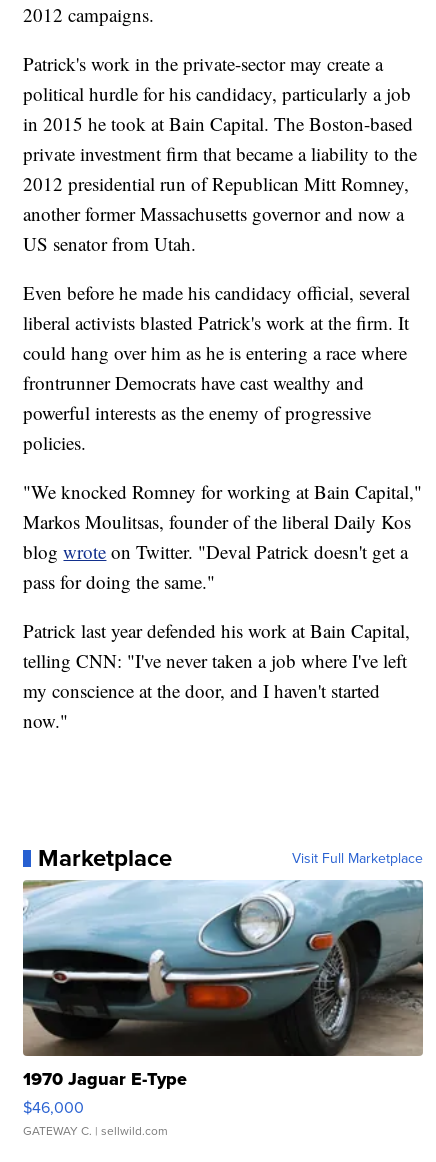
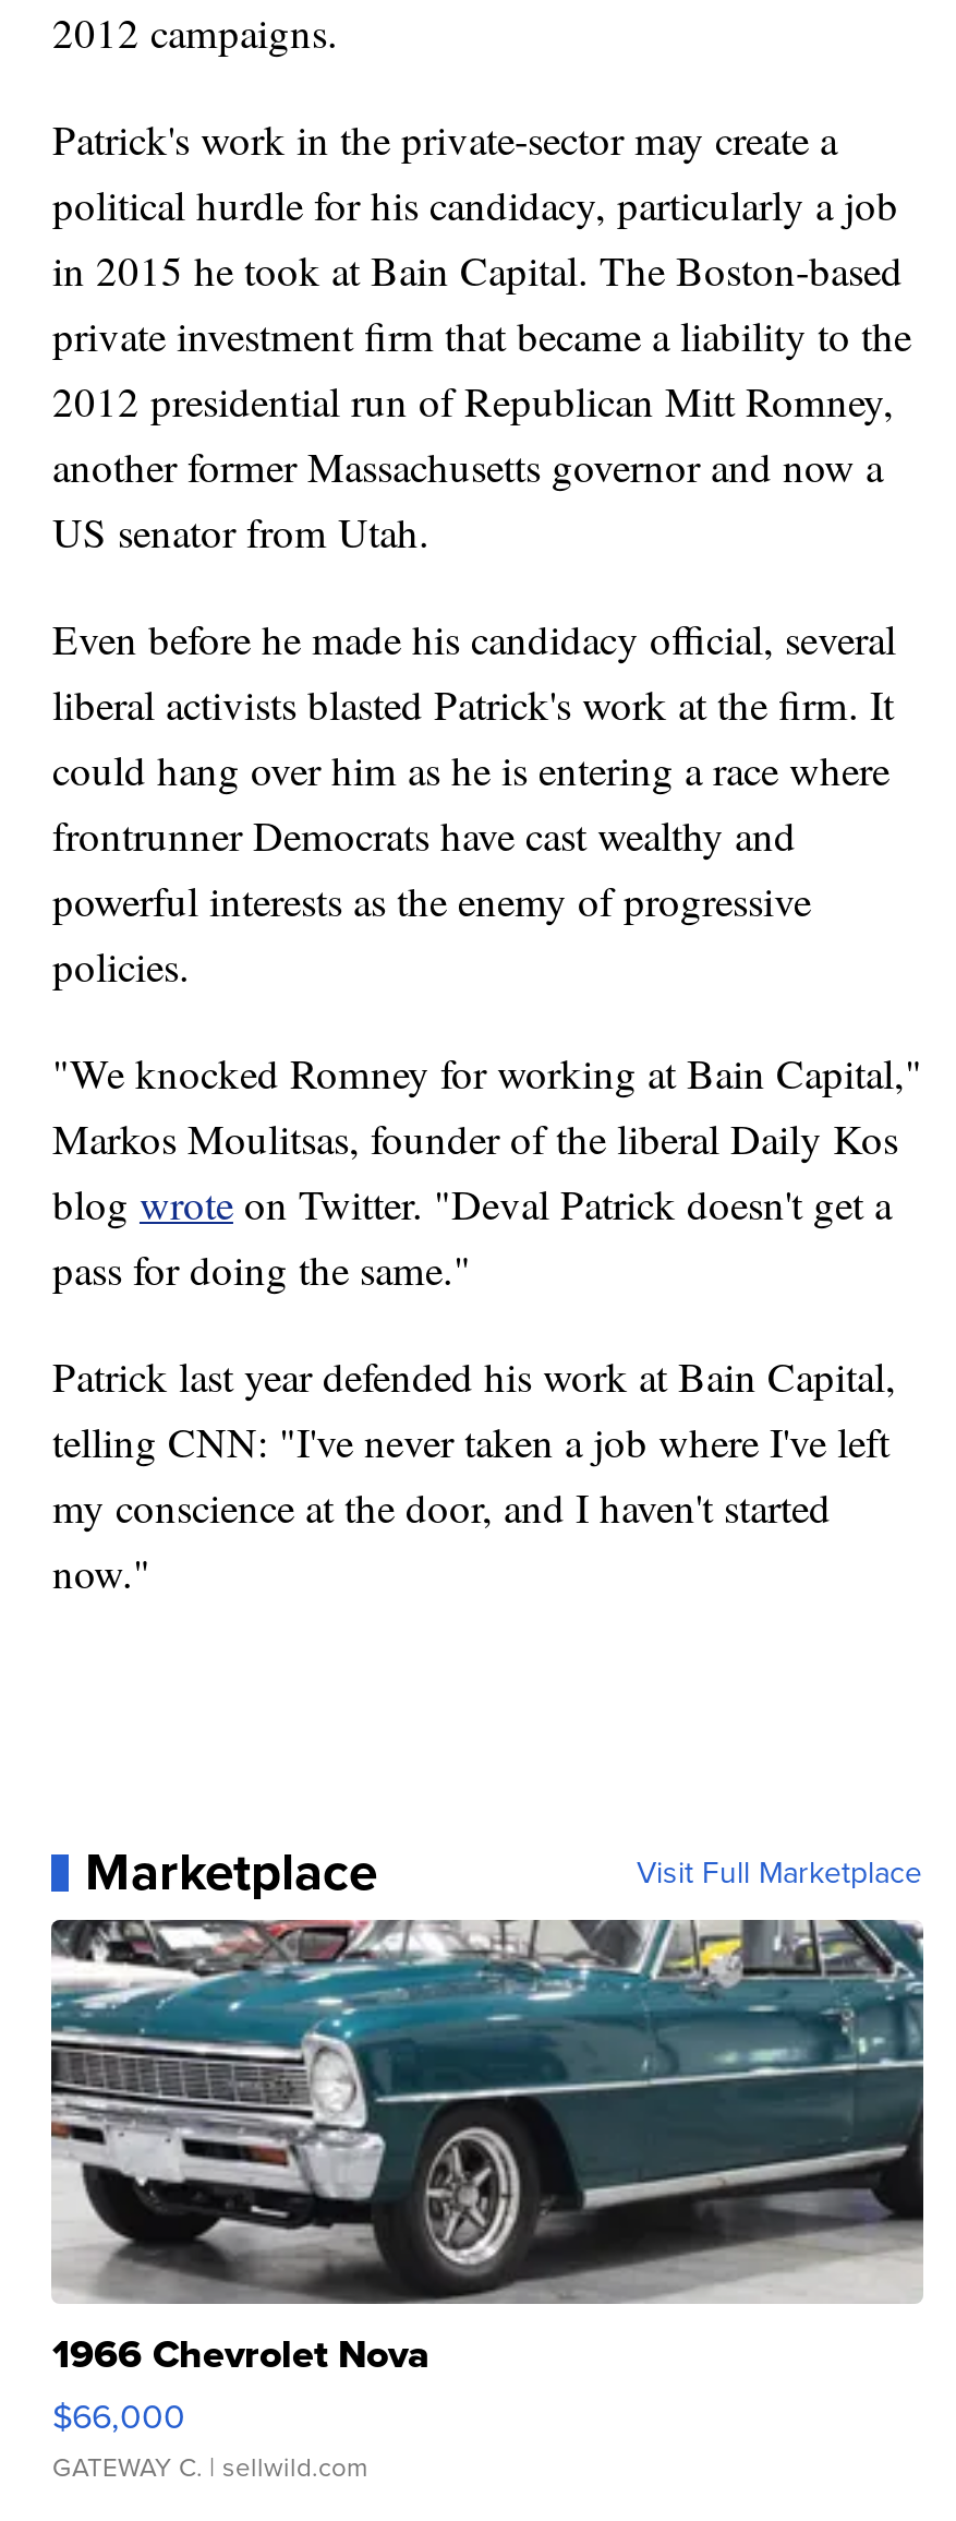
- [image]
- 1970 Jaguar E-Type
- $46,000
+ [image]
+ 1966 Chevrolet Nova
+ $66,000
